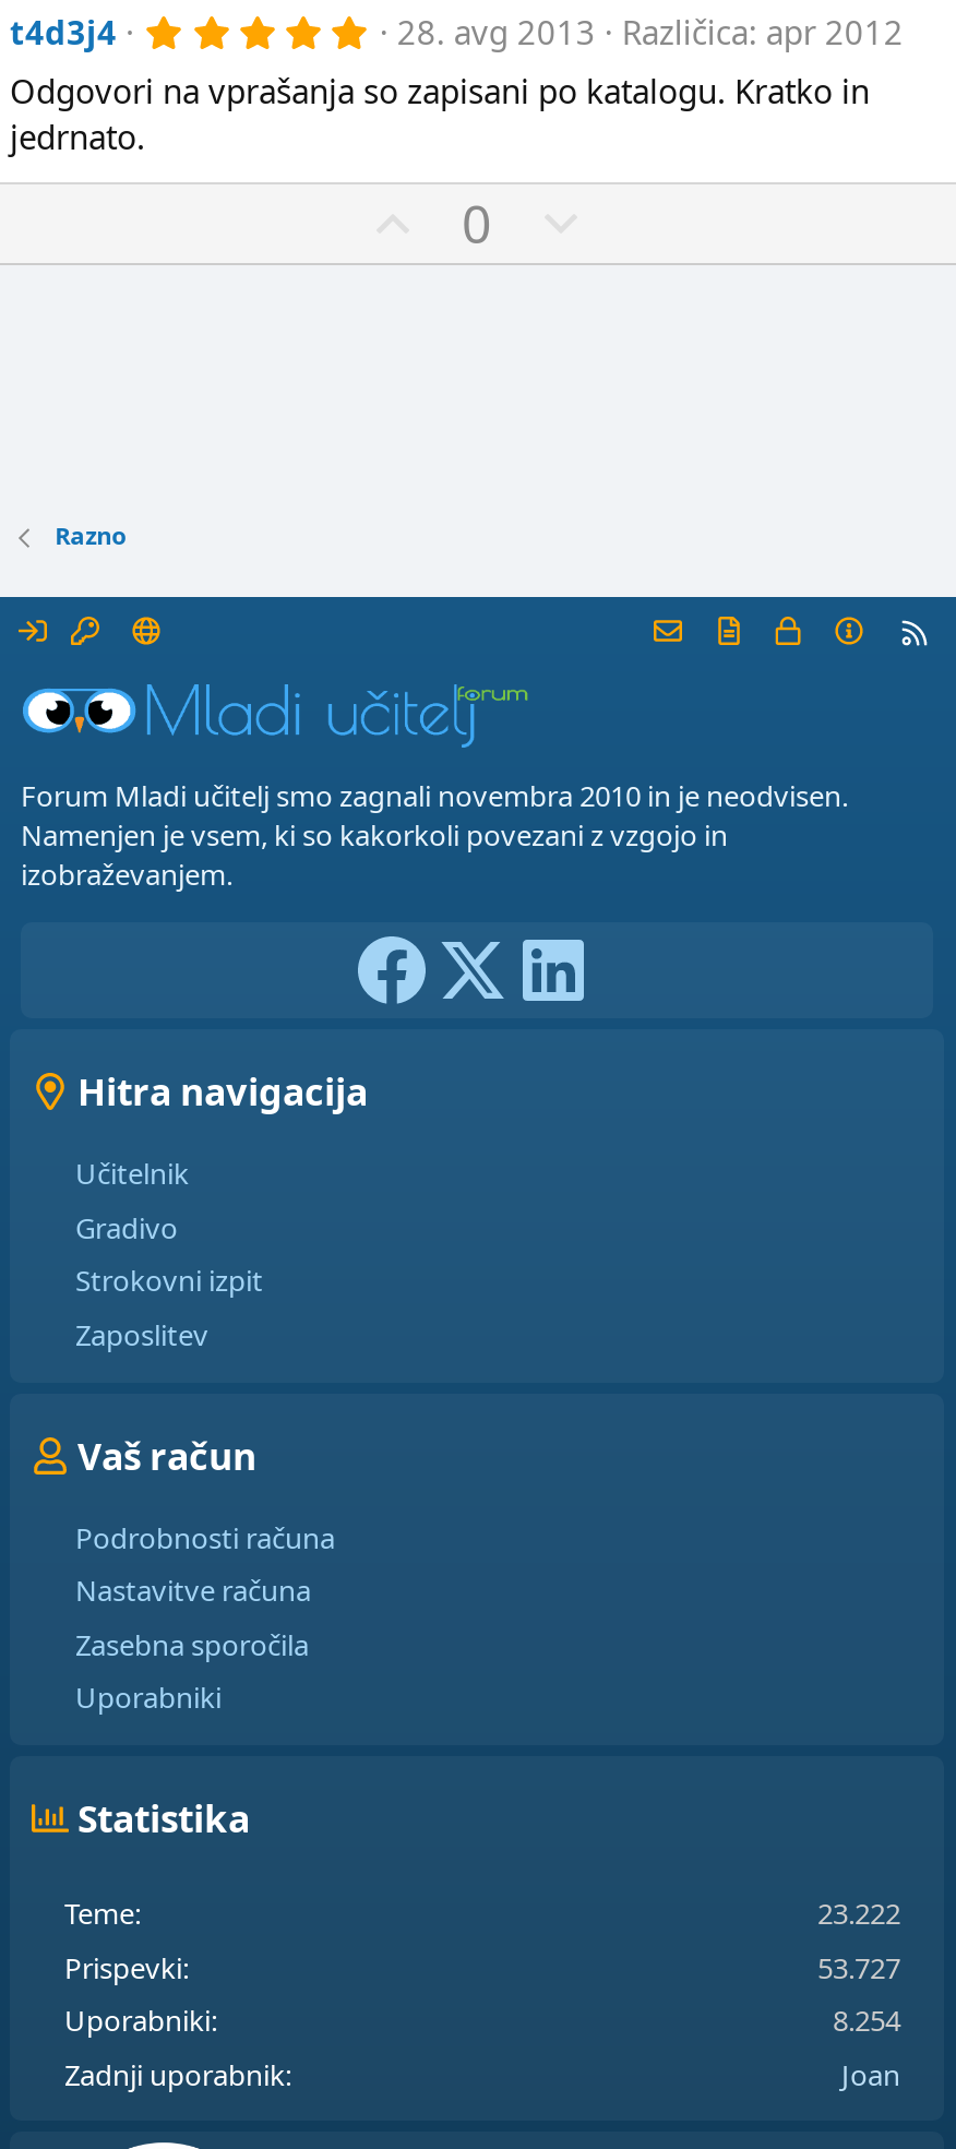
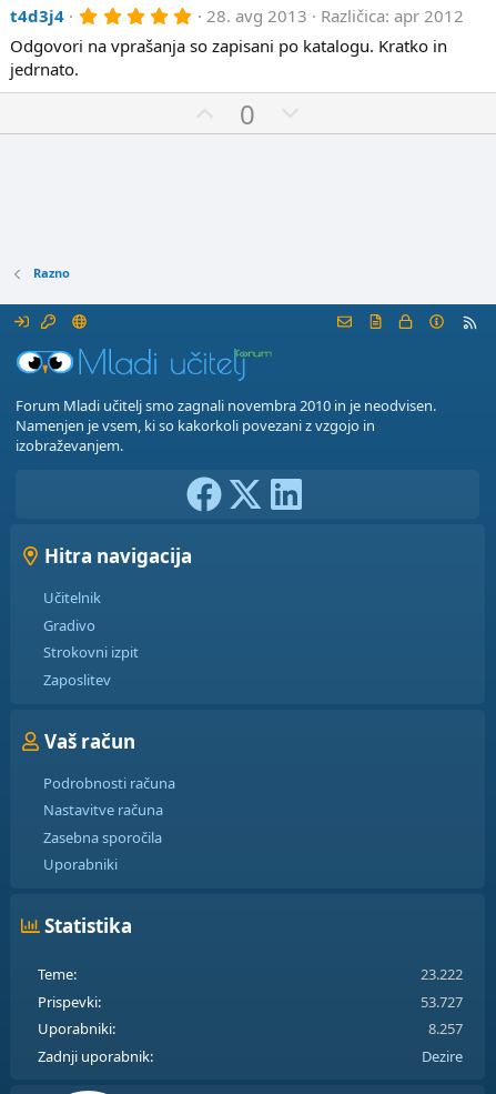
- 8.254
+ 8.257

- Joan
+ Dezire
